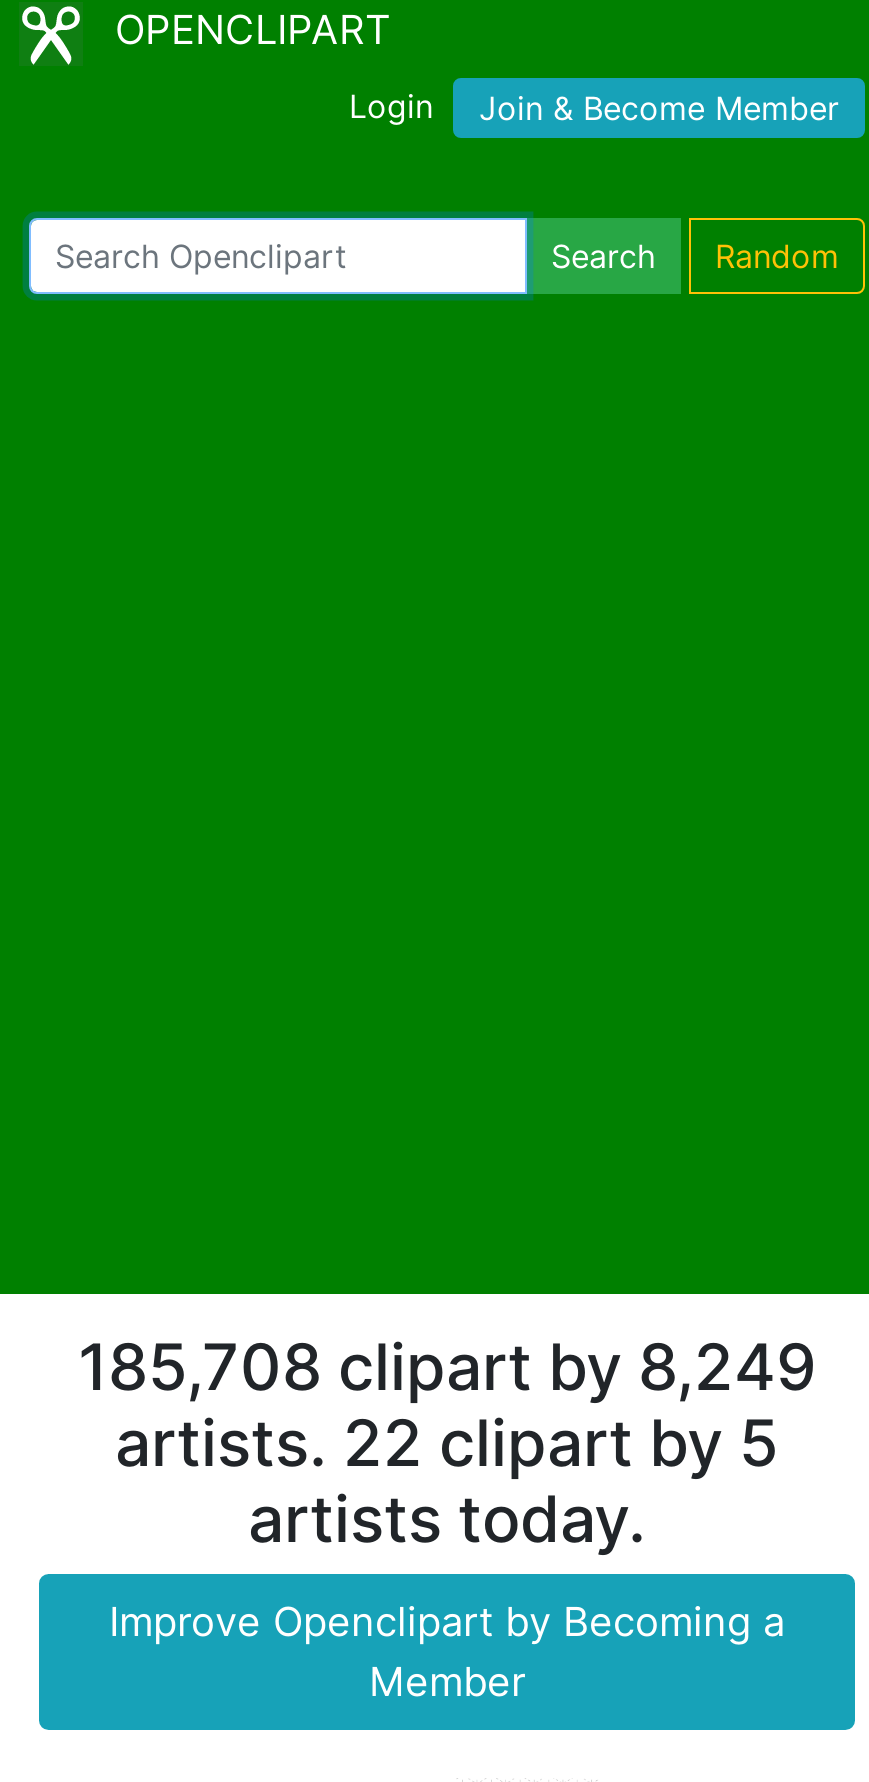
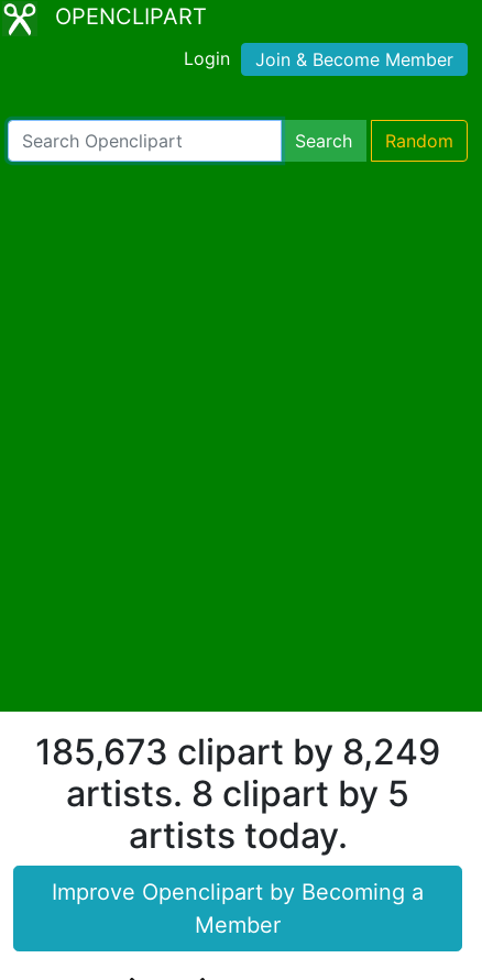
- 185,708 clipart by 8,249
+ 185,673 clipart by 8,249

- artists. 22 clipart by 5
+ artists. 8 clipart by 5
